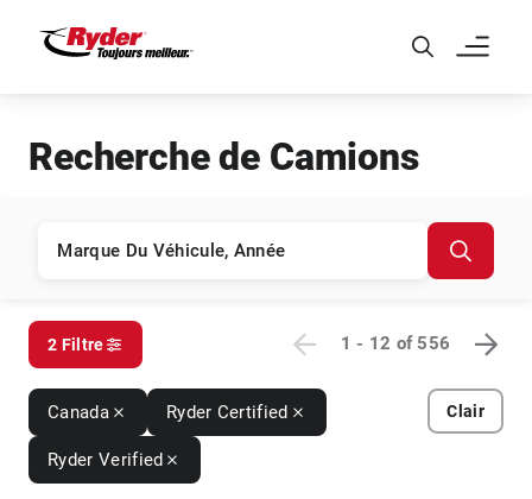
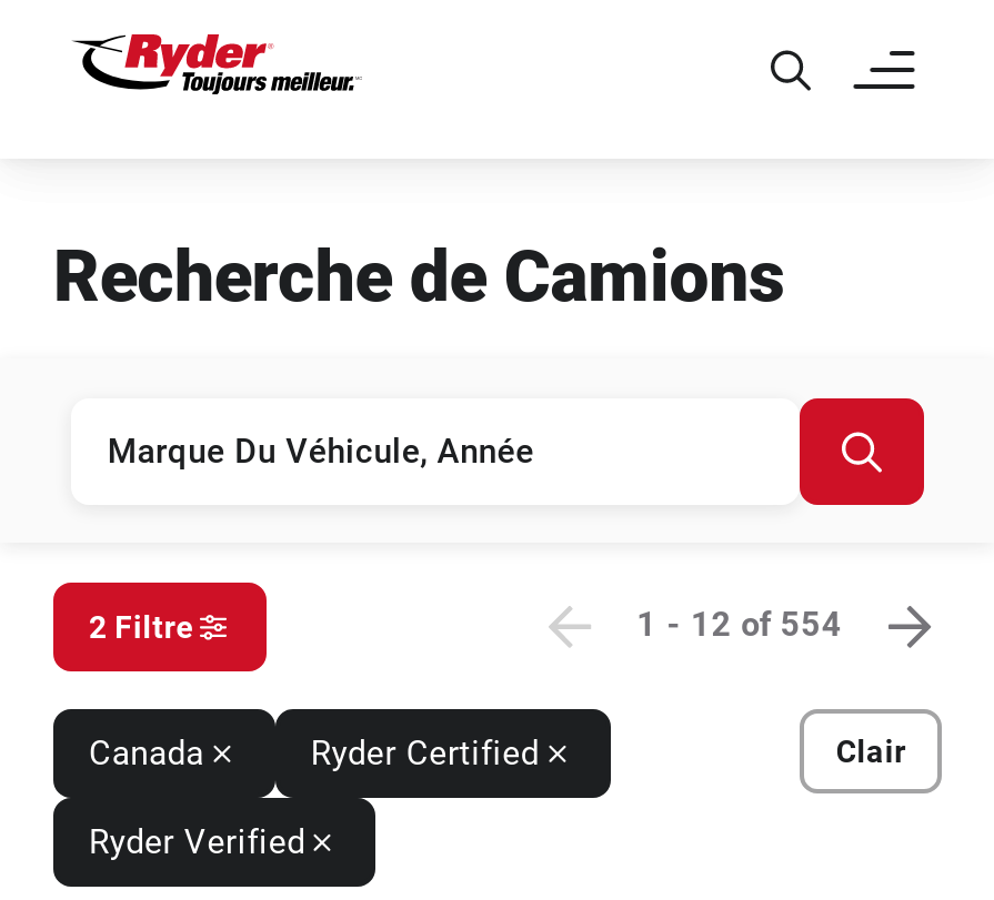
- 1 - 12 of 556
+ 1 - 12 of 554
